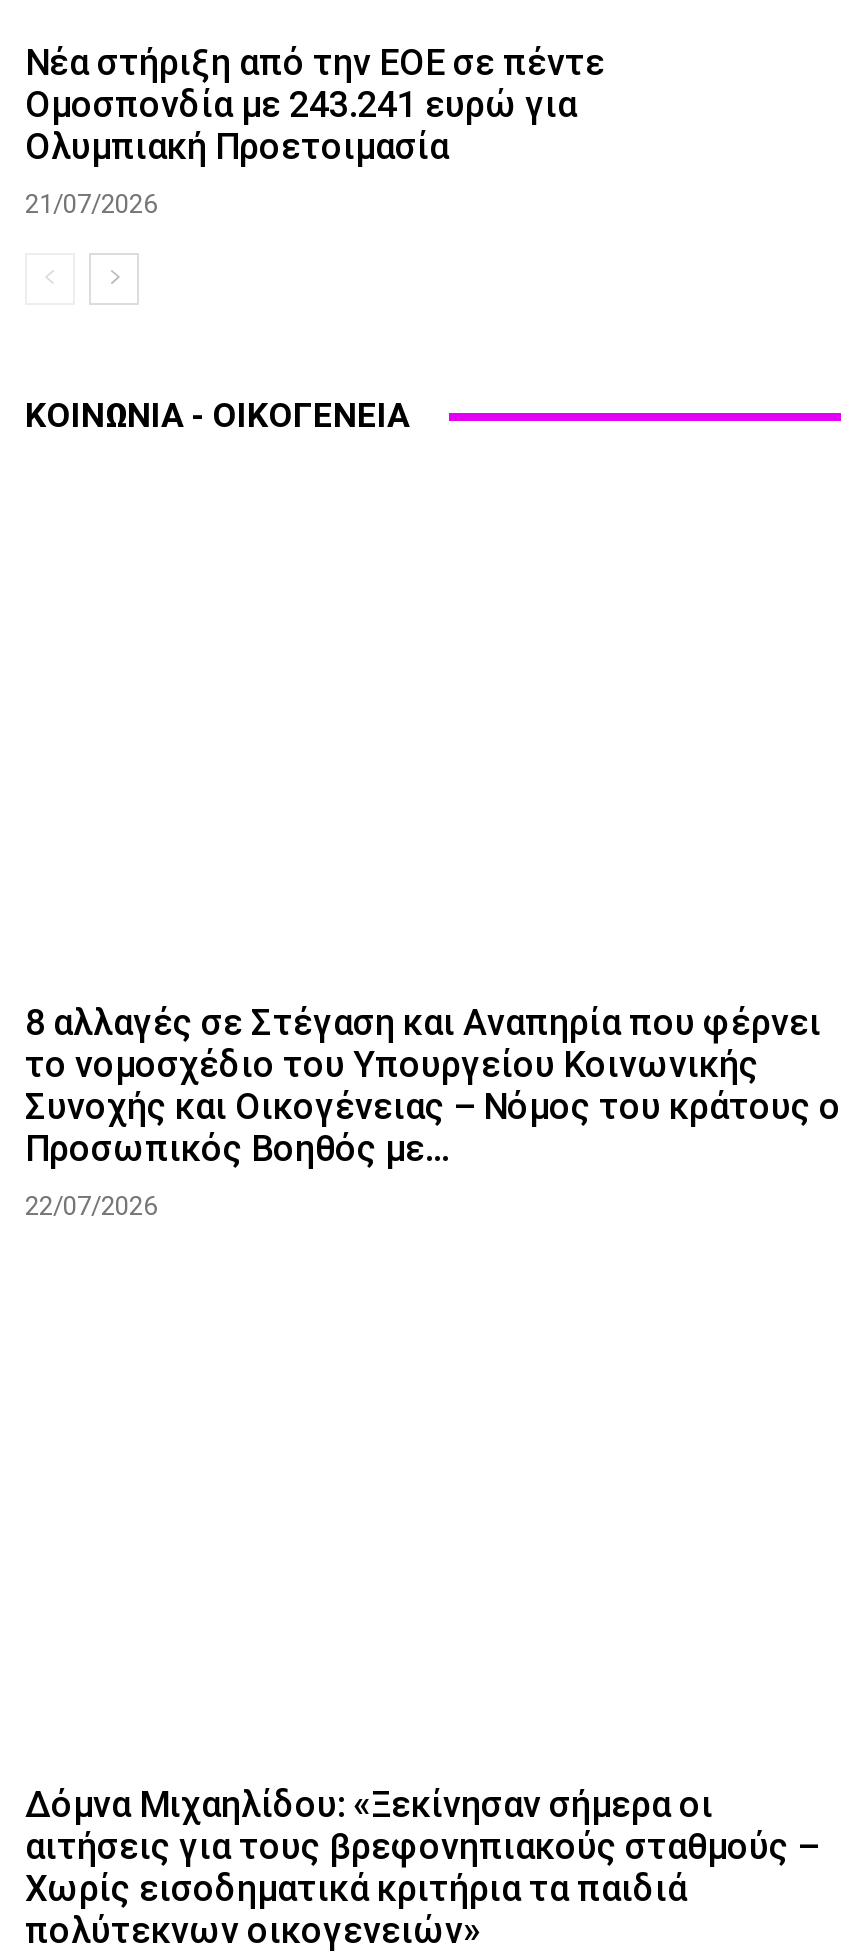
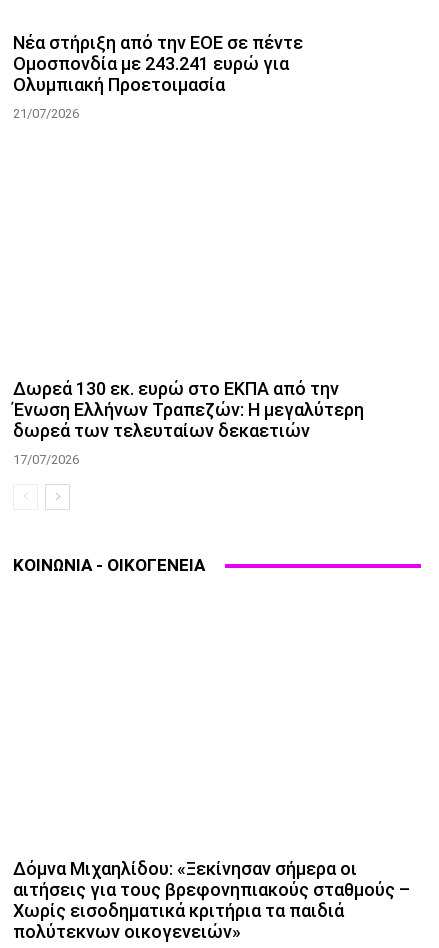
+ Δωρεά 130 εκ. ευρώ στο ΕΚΠΑ από την
+ Ένωση Ελλήνων Τραπεζών: Η μεγαλύτερη
+ δωρεά των τελευταίων δεκαετιών
+ 17/07/2026

moved down: ΚΟΙΝΩΝΙΑ - ΟΙΚΟΓΕΝΕΙΑ

- 8 αλλαγές σε Στέγαση και Αναπηρία που φέρνει
- το νομοσχέδιο του Υπουργείου Κοινωνικής
- Συνοχής και Οικογένειας – Νόμος του κράτους ο
- Προσωπικός Βοηθός με...
- 22/07/2026
